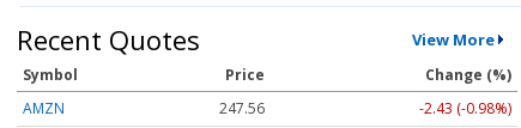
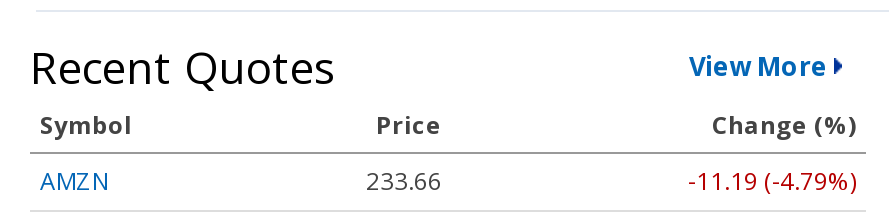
- 247.56
+ 233.66

- -2.43 (-0.98%)
+ -11.19 (-4.79%)
